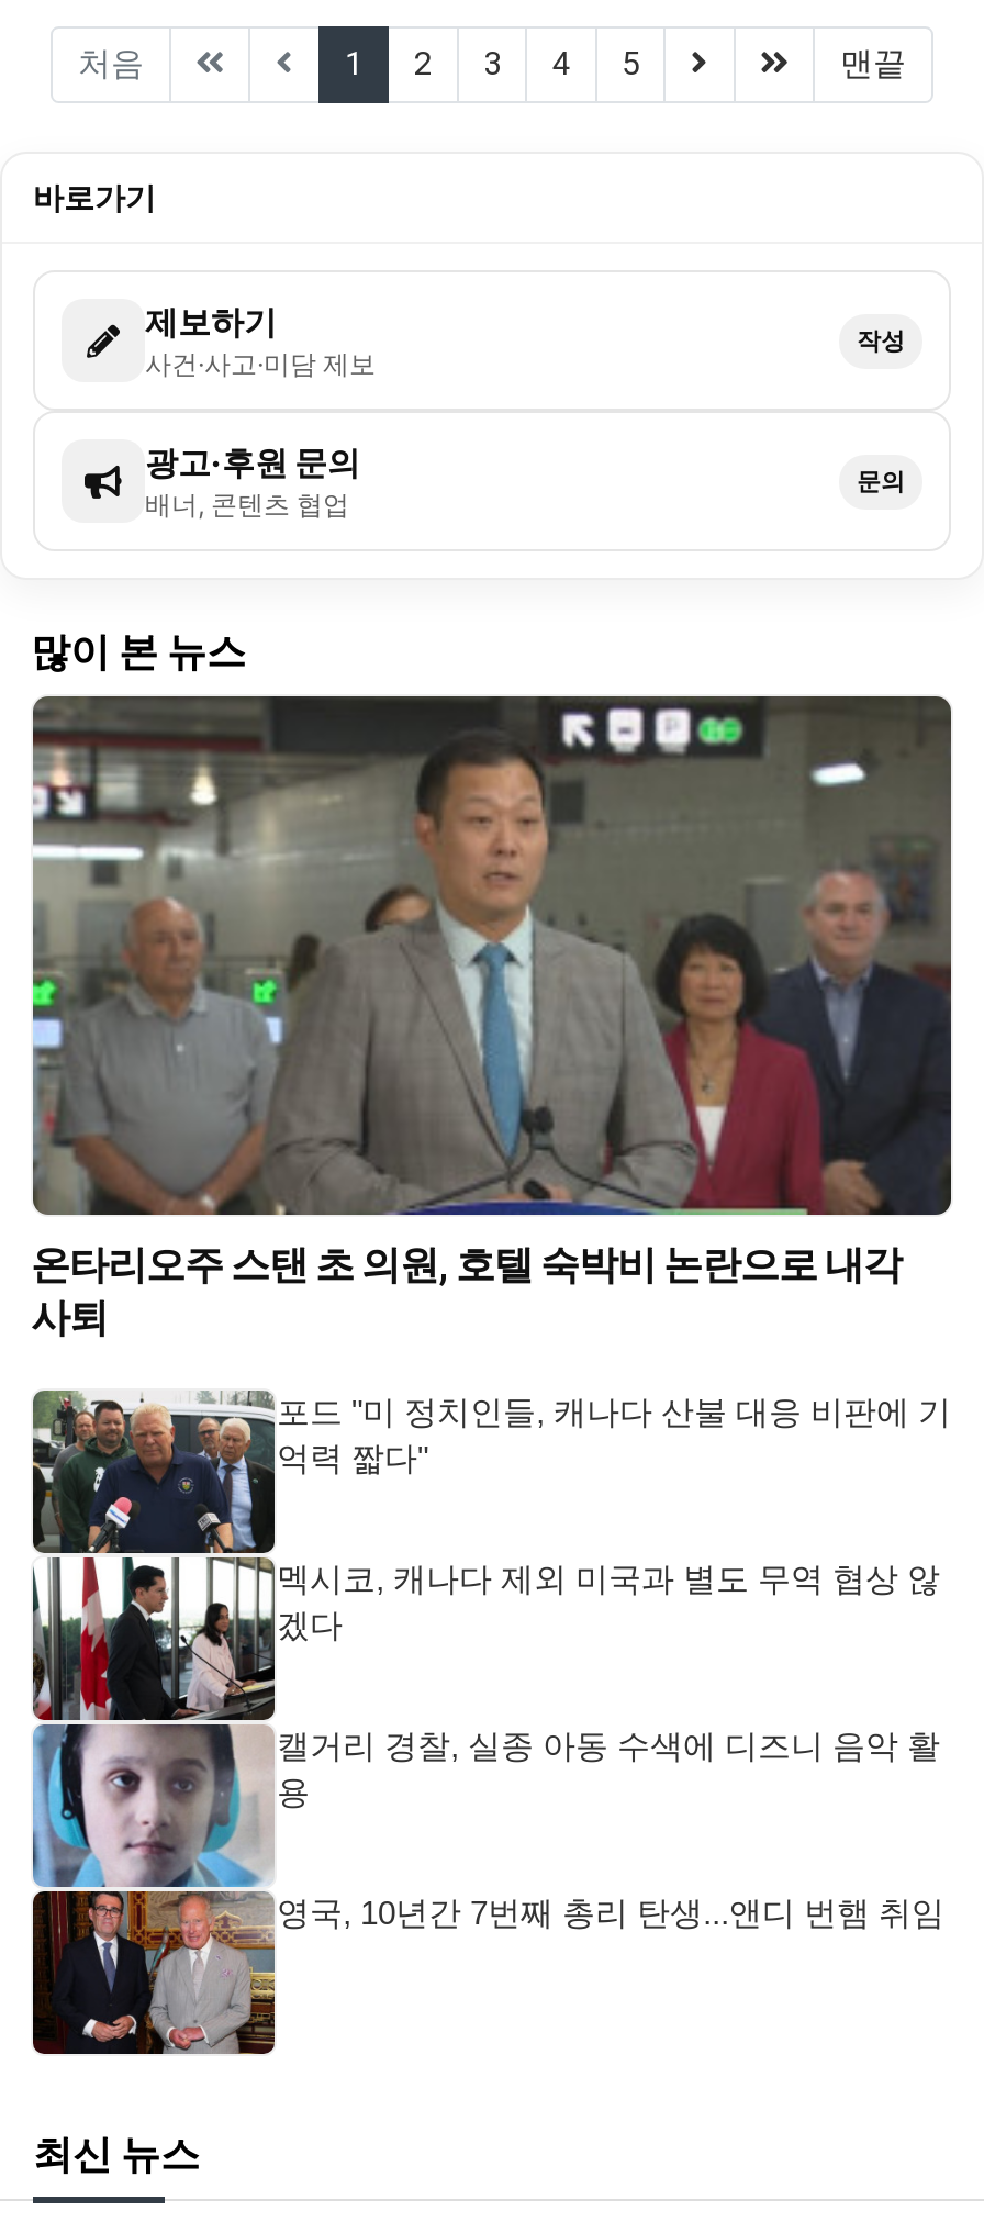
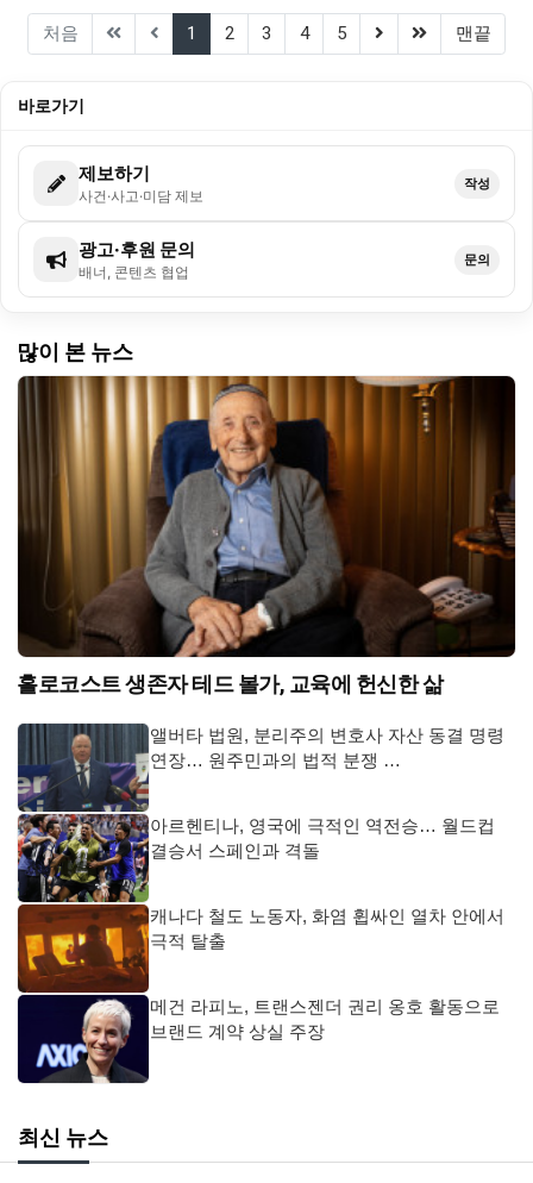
- [image]
- 온타리오주 스탠 초 의원, 호텔 숙박비 논란으로 내각
- 사퇴
+ [image]
+ 홀로코스트 생존자 테드 볼가, 교육에 헌신한 삶

- [image]
- 포드 "미 정치인들, 캐나다 산불 대응 비판에 기
- 억력 짧다"
+ [image]
+ 앨버타 법원, 분리주의 변호사 자산 동결 명령
+ 연장… 원주민과의 법적 분쟁 …

- 멕시코, 캐나다 제외 미국과 별도 무역 협상 않
- 겠다
+ 아르헨티나, 영국에 극적인 역전승… 월드컵
+ 결승서 스페인과 격돌

- 캘거리 경찰, 실종 아동 수색에 디즈니 음악 활
- 용
+ 캐나다 철도 노동자, 화염 휩싸인 열차 안에서
+ 극적 탈출

- 영국, 10년간 7번째 총리 탄생...앤디 번햄 취임
+ 메건 라피노, 트랜스젠더 권리 옹호 활동으로
+ 브랜드 계약 상실 주장
